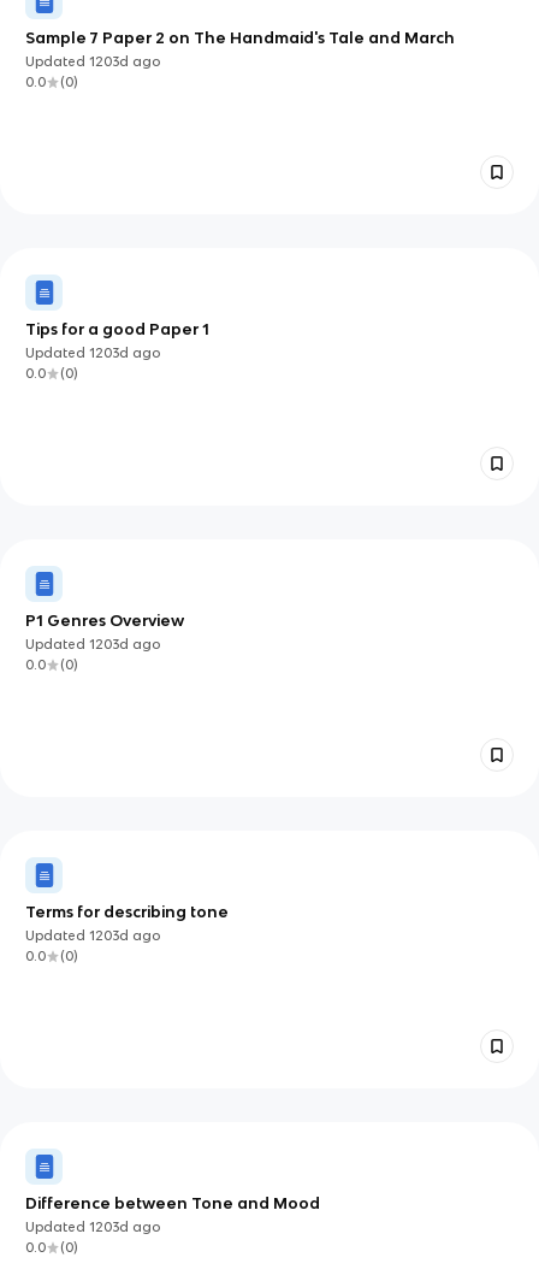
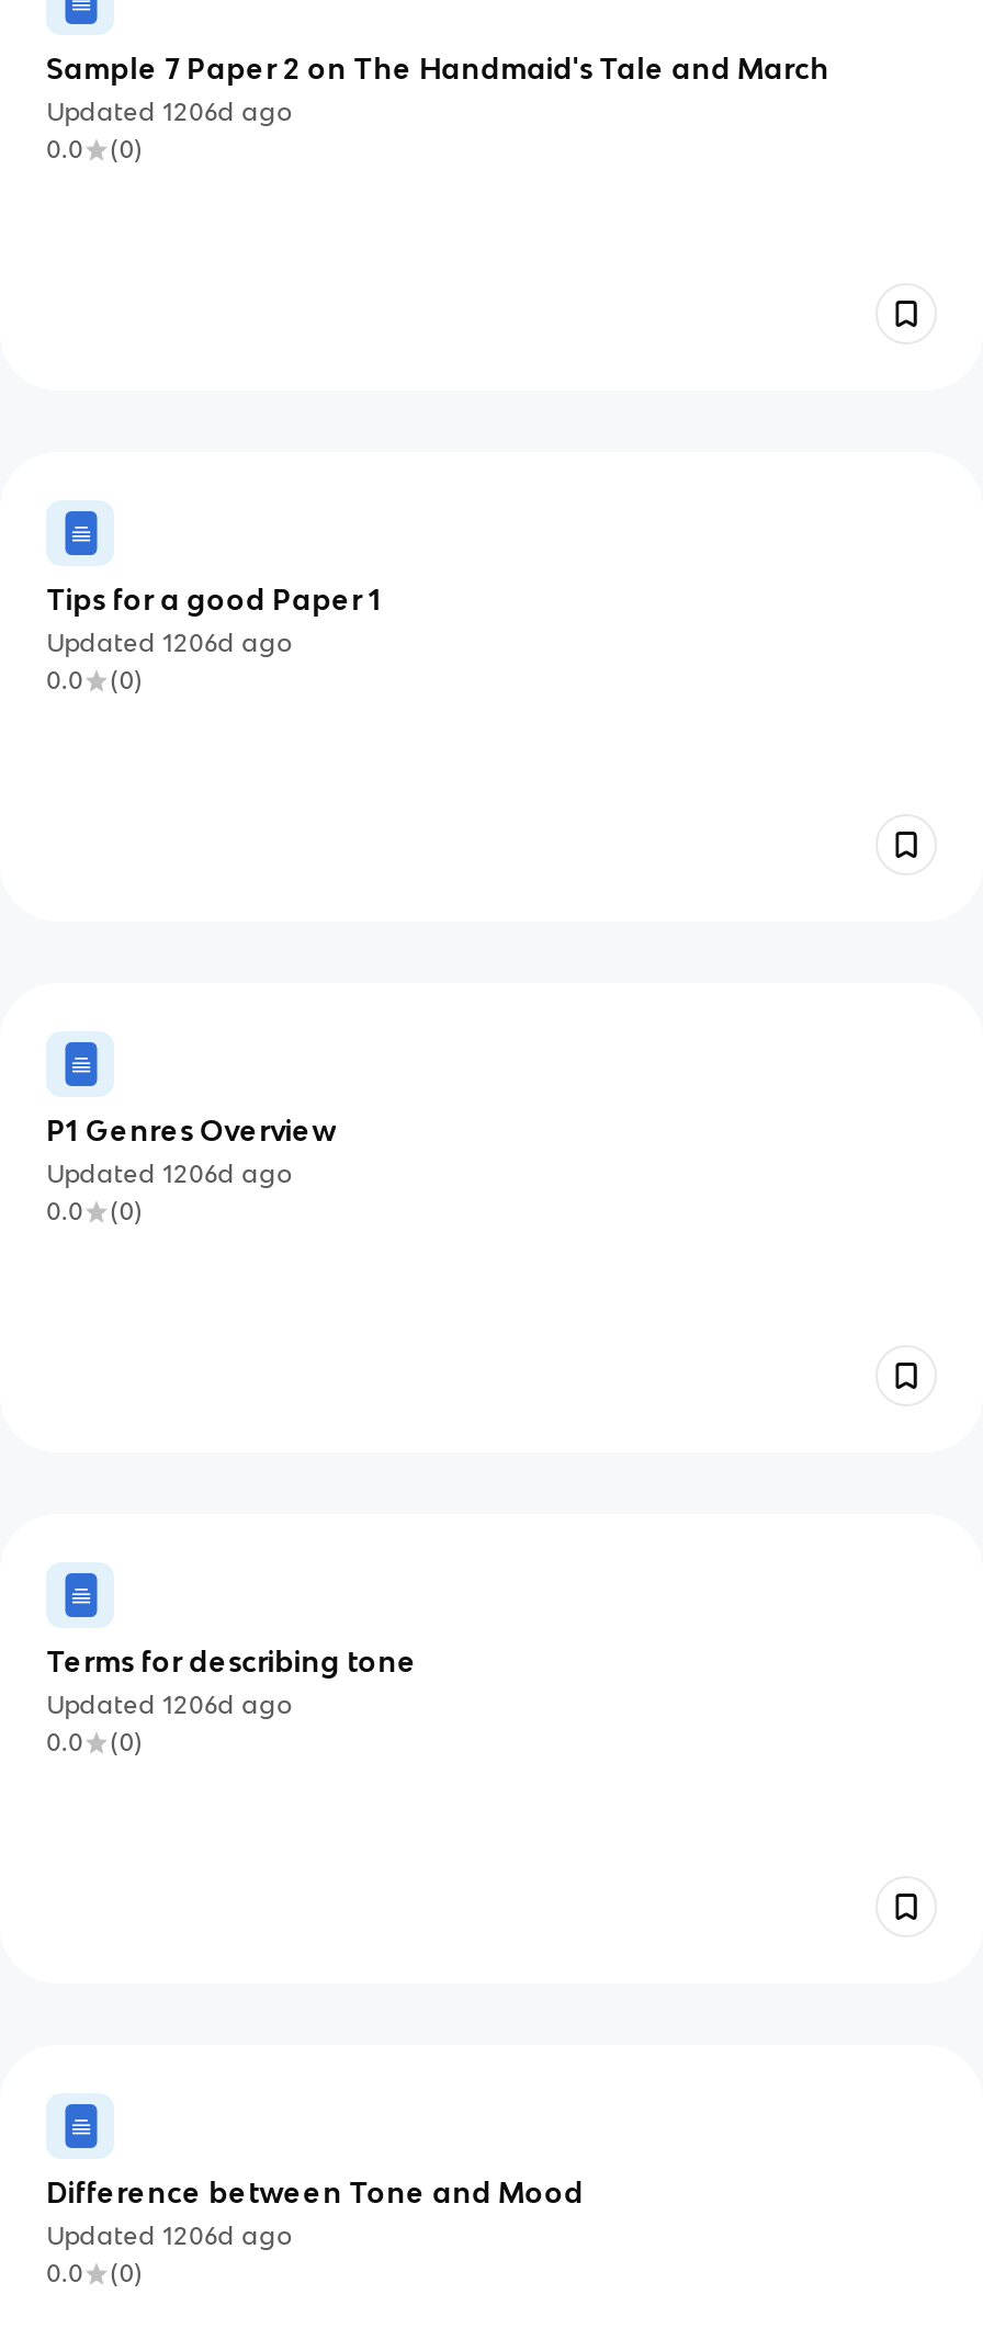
- Updated 1203d ago
+ Updated 1206d ago

- Updated 1203d ago
+ Updated 1206d ago

- Updated 1203d ago
+ Updated 1206d ago

- Updated 1203d ago
+ Updated 1206d ago

- Updated 1203d ago
+ Updated 1206d ago
